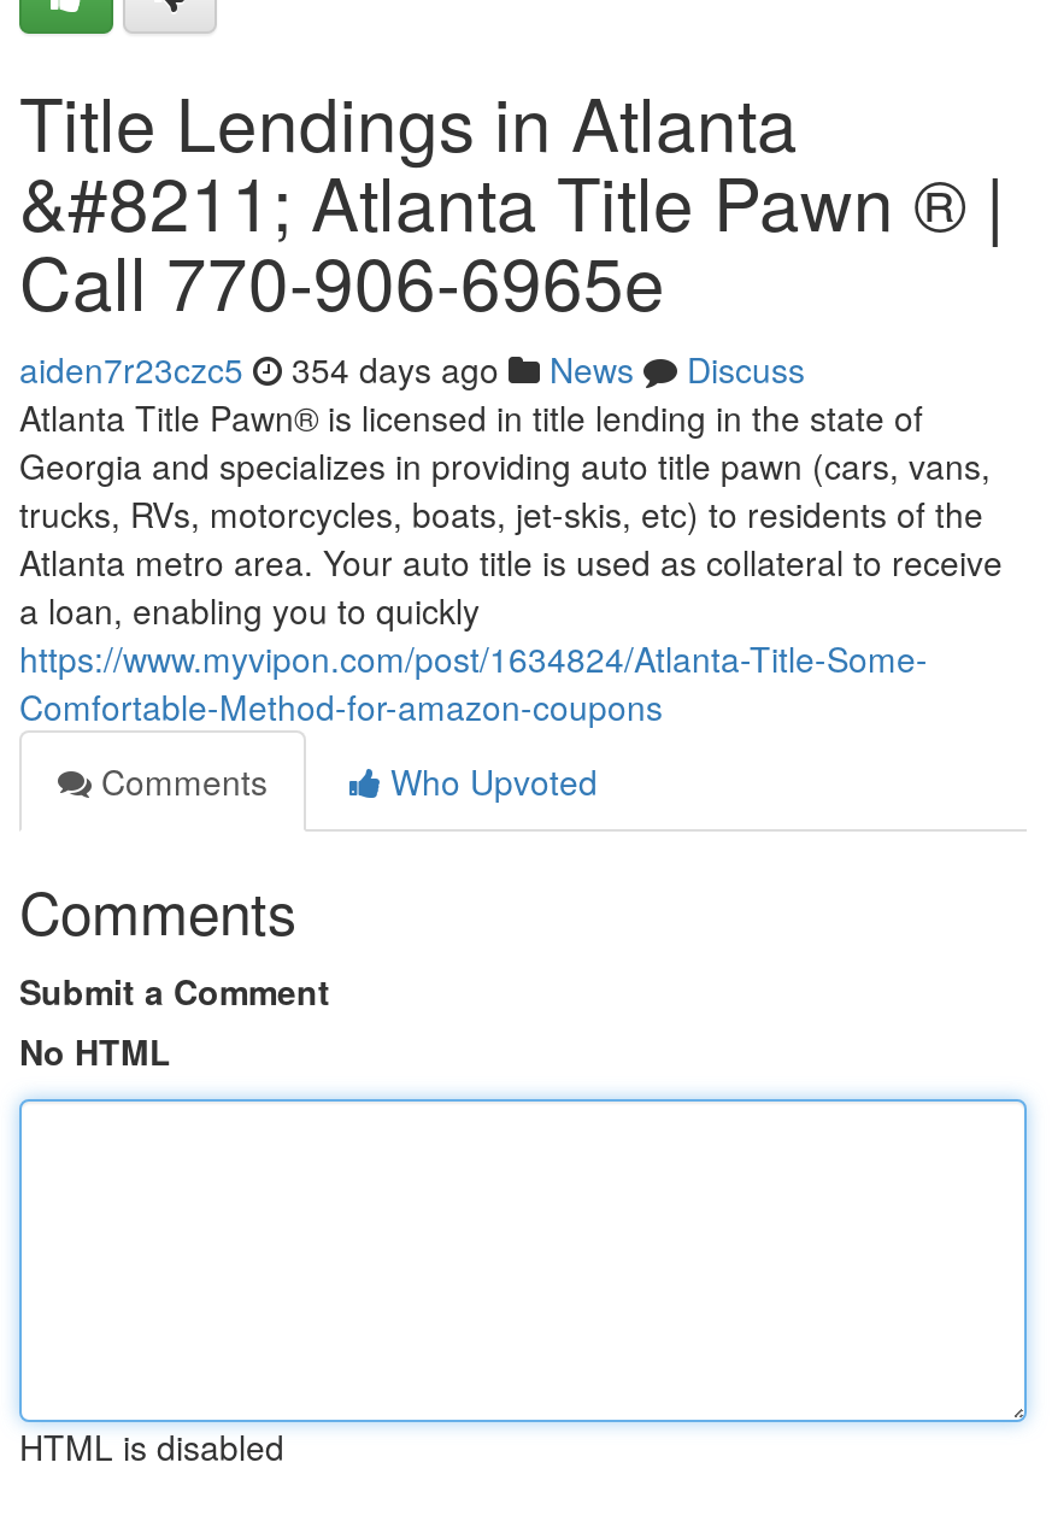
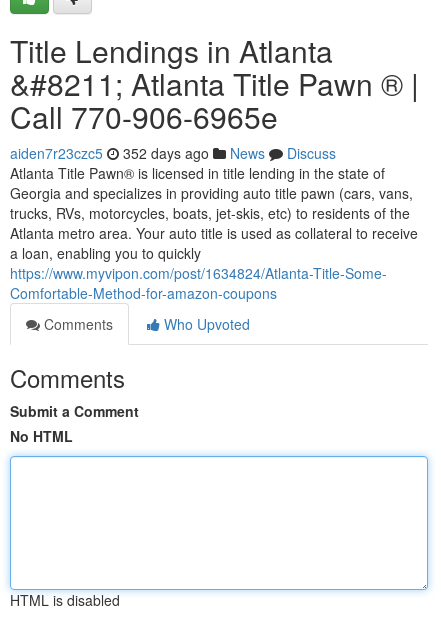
- aiden7r23czc5 354 days ago News Discuss
+ aiden7r23czc5 352 days ago News Discuss
